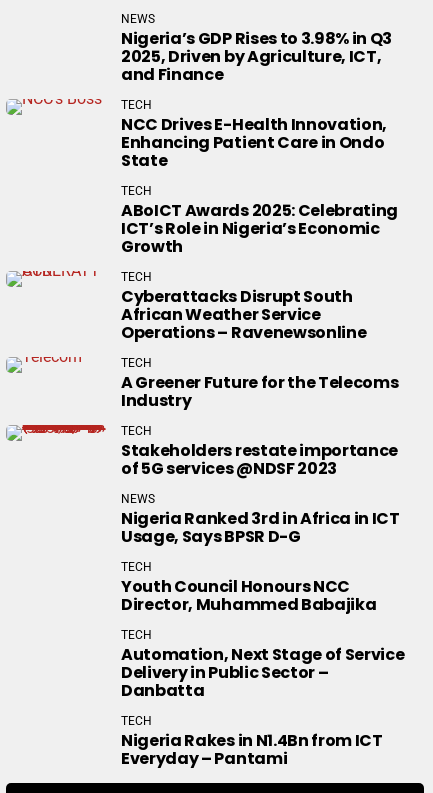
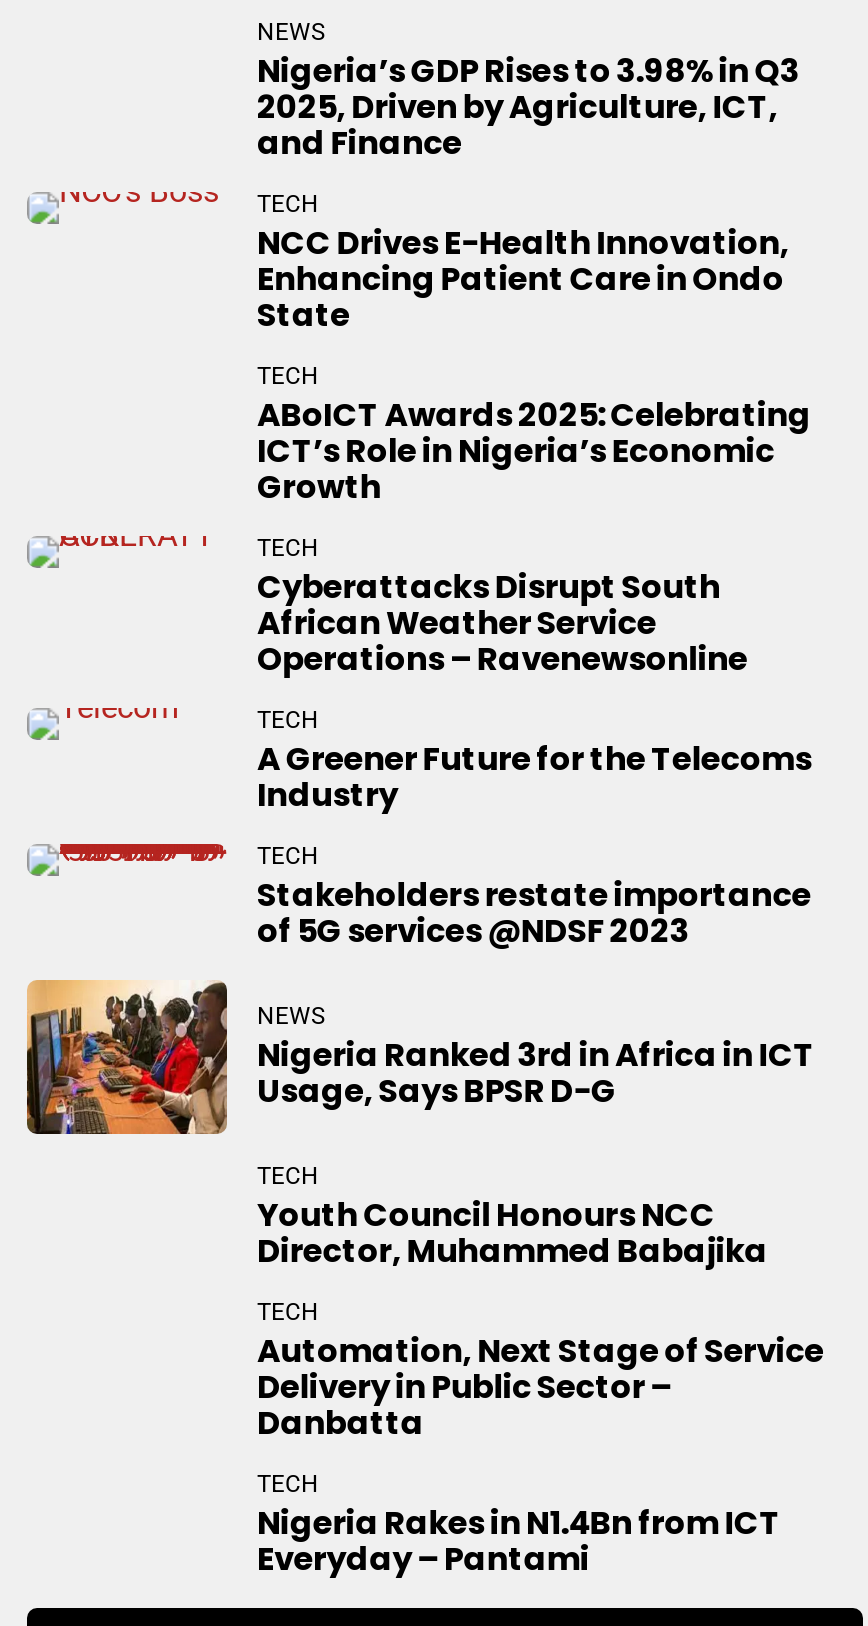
+ [image]
